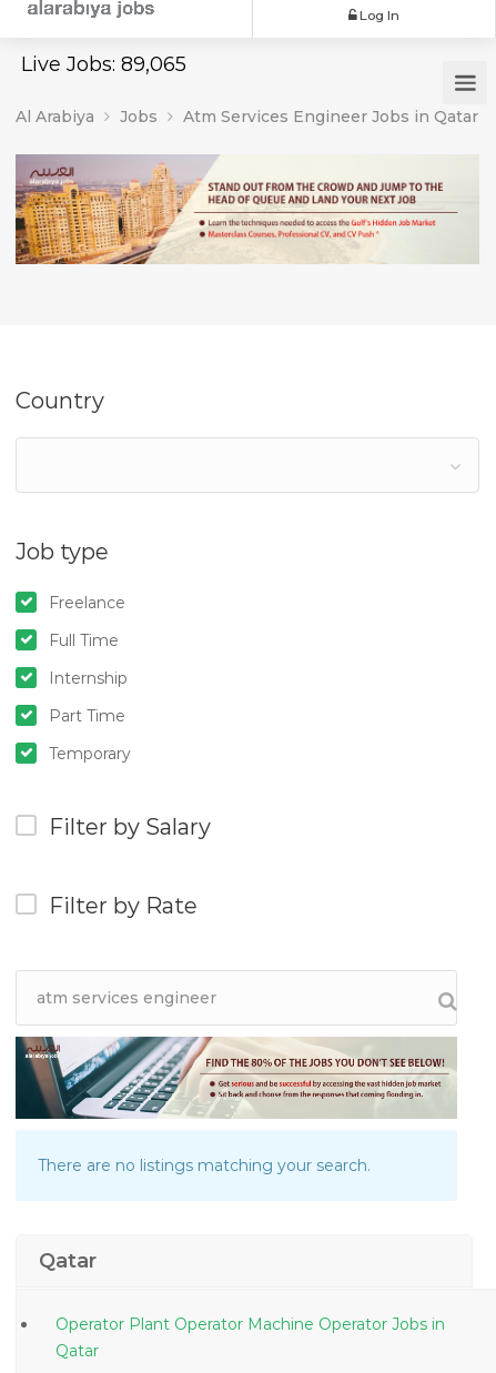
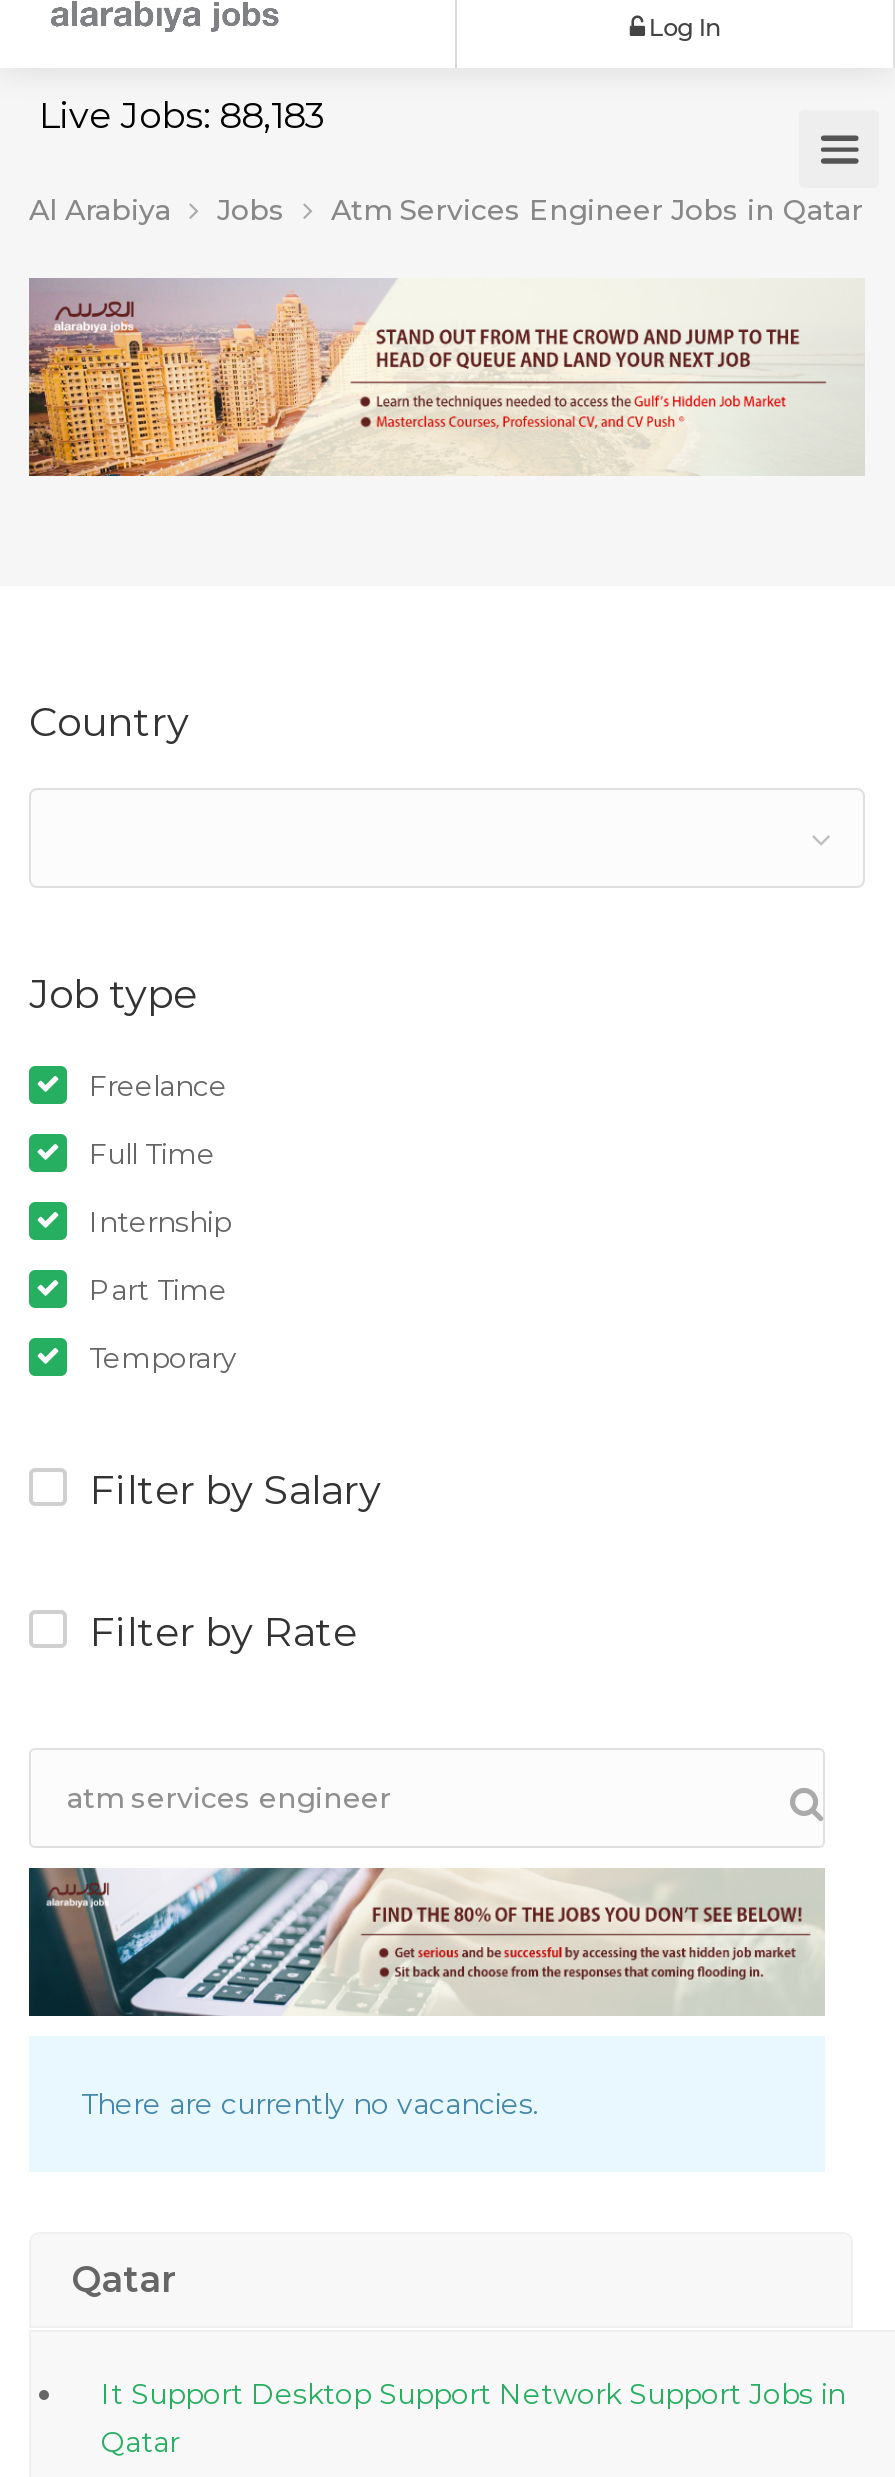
- Live Jobs: 89,065
+ Live Jobs: 88,183

- There are no listings matching your search.
+ There are currently no vacancies.

- Operator Plant Operator Machine Operator Jobs in
+ It Support Desktop Support Network Support Jobs in
